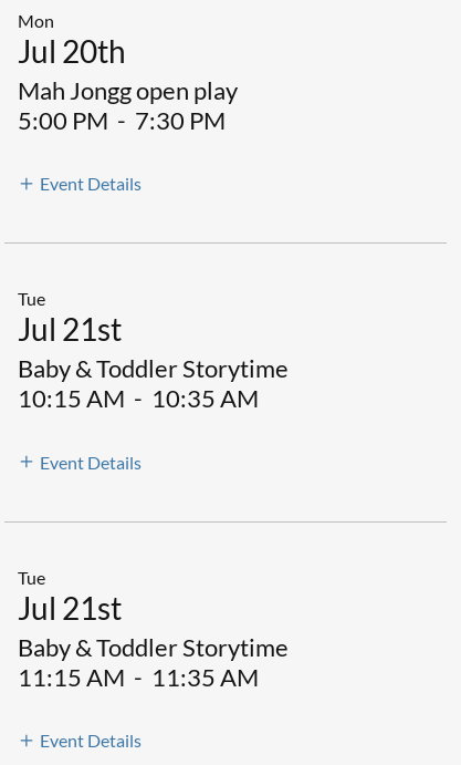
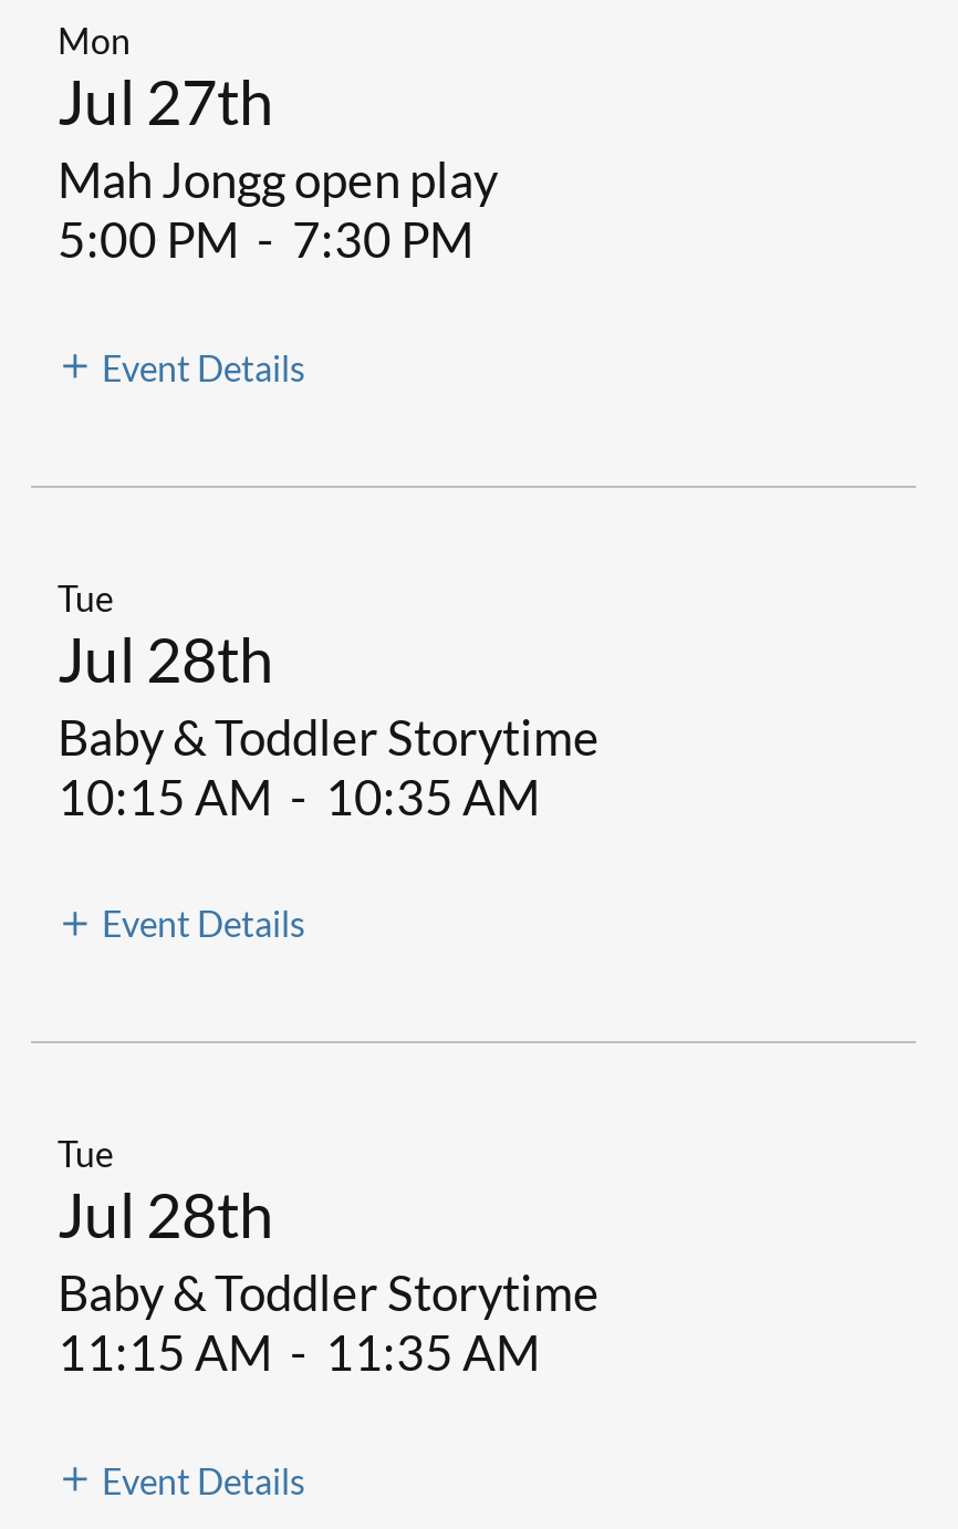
- Jul 20th
+ Jul 27th

- Jul 21st
+ Jul 28th

- Jul 21st
+ Jul 28th
